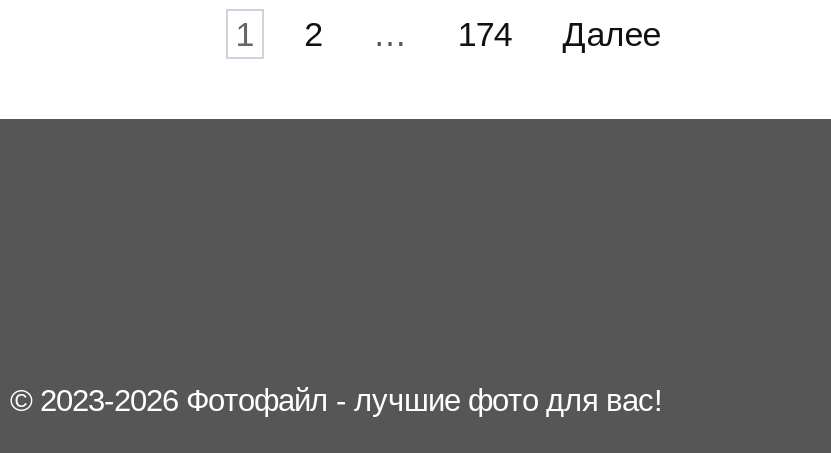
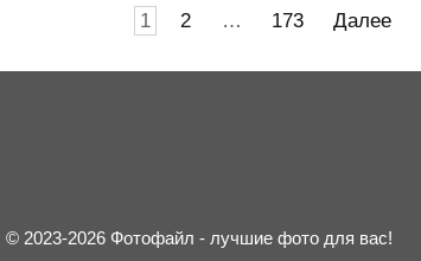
- 174
+ 173
